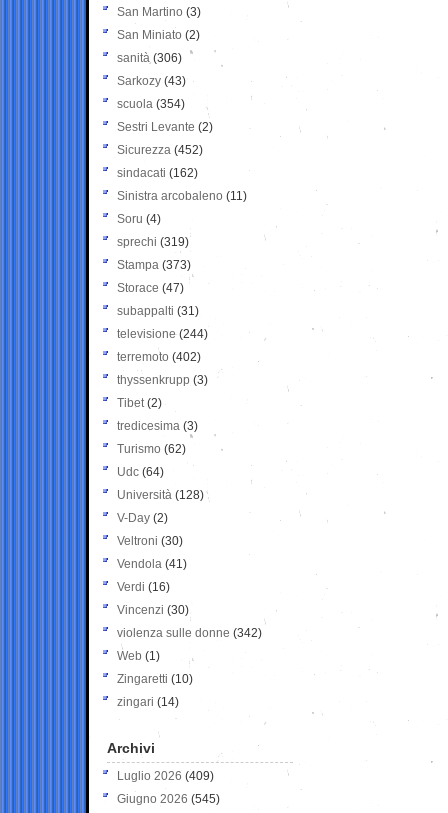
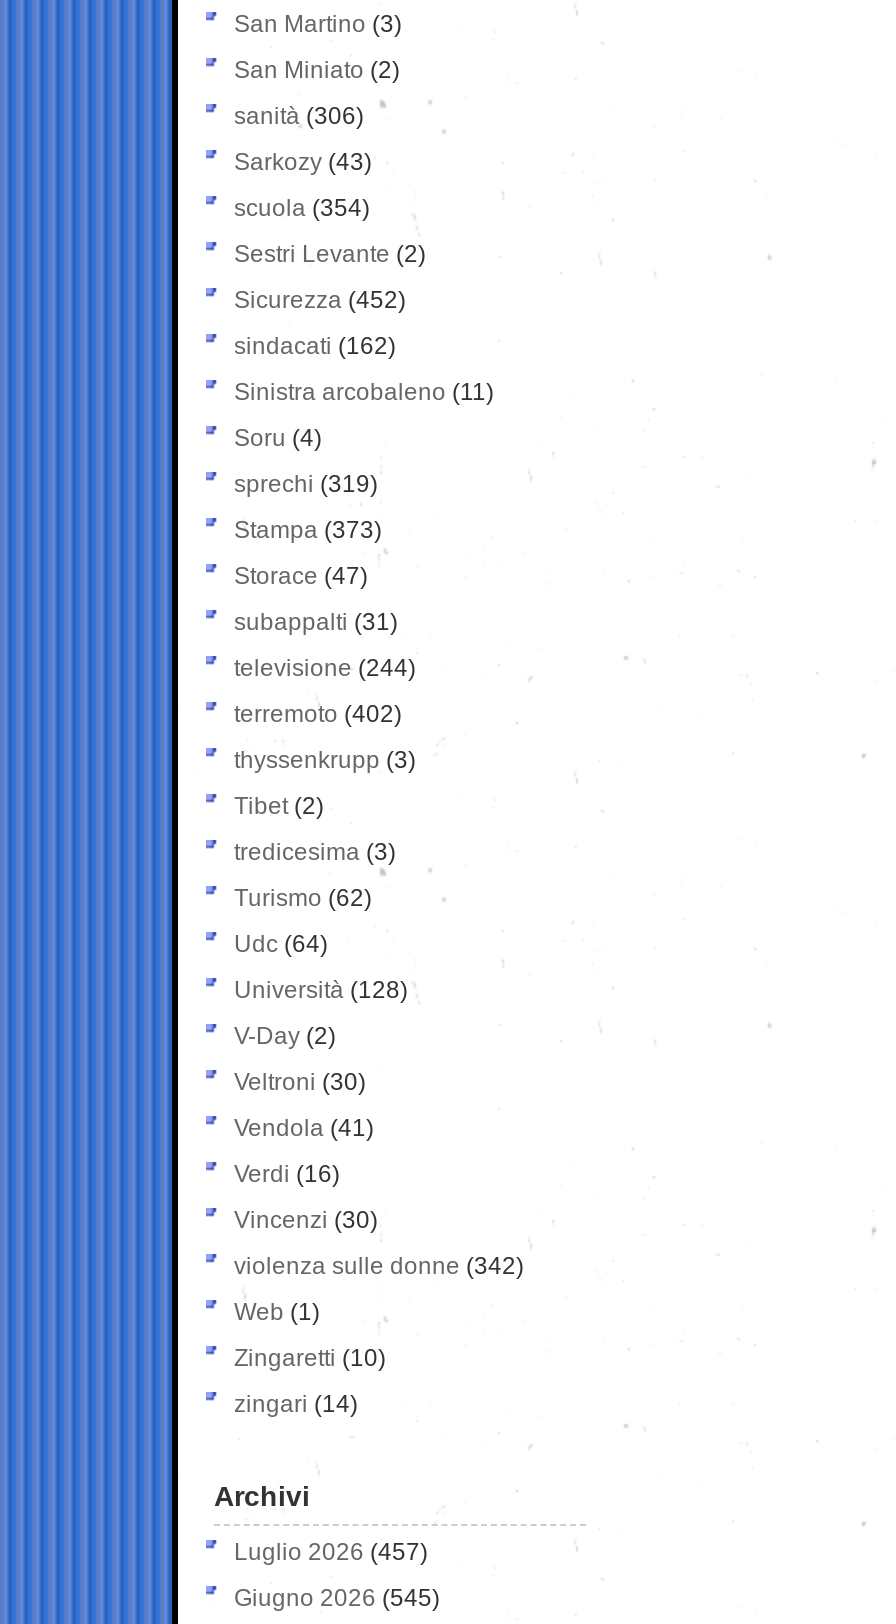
- Luglio 2026 (409)
+ Luglio 2026 (457)
